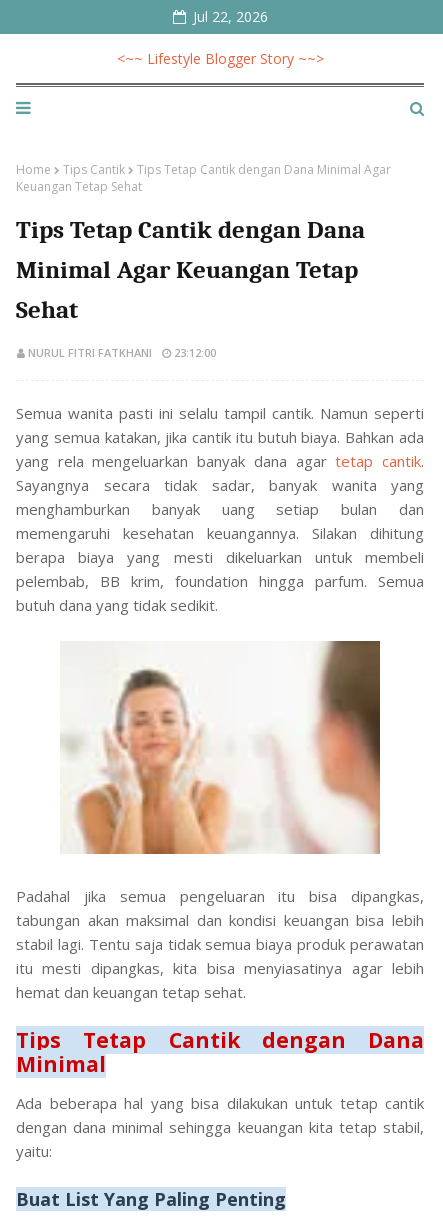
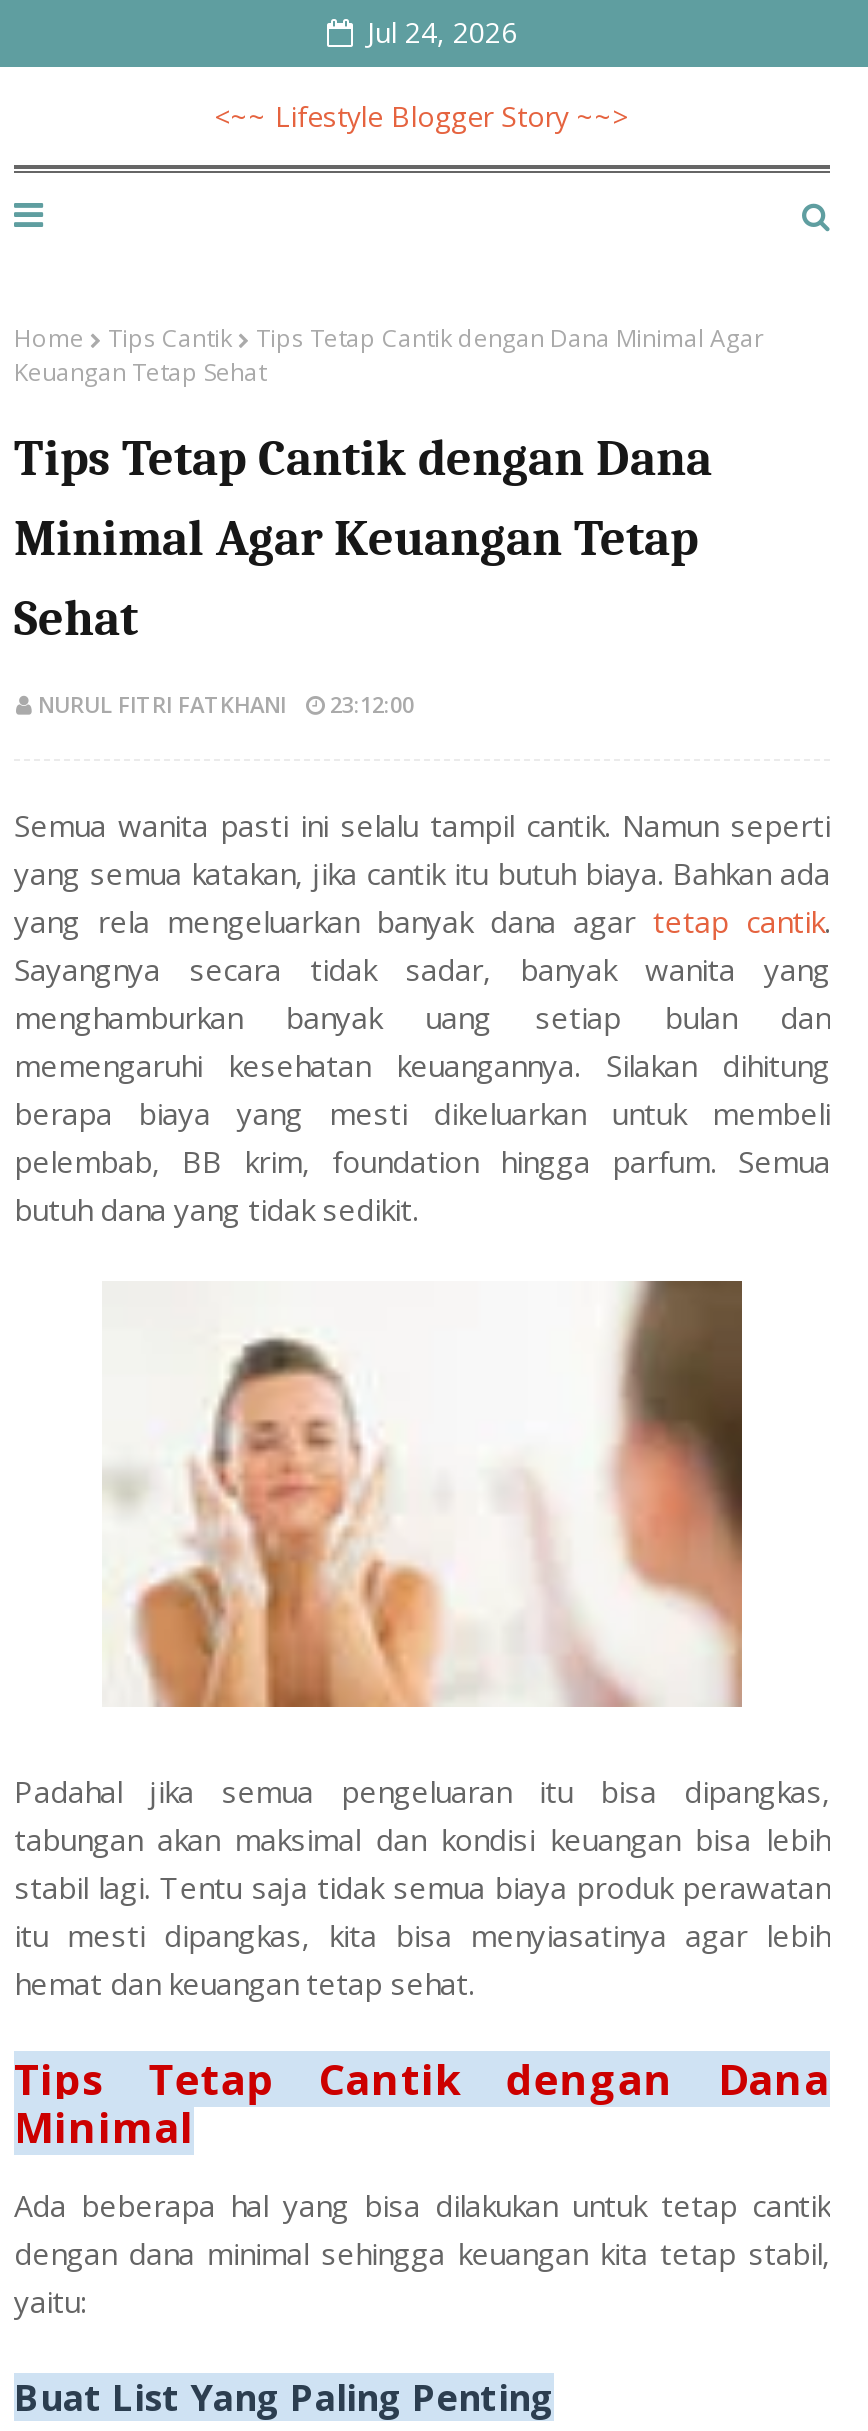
- Jul 22, 2026
+ Jul 24, 2026
